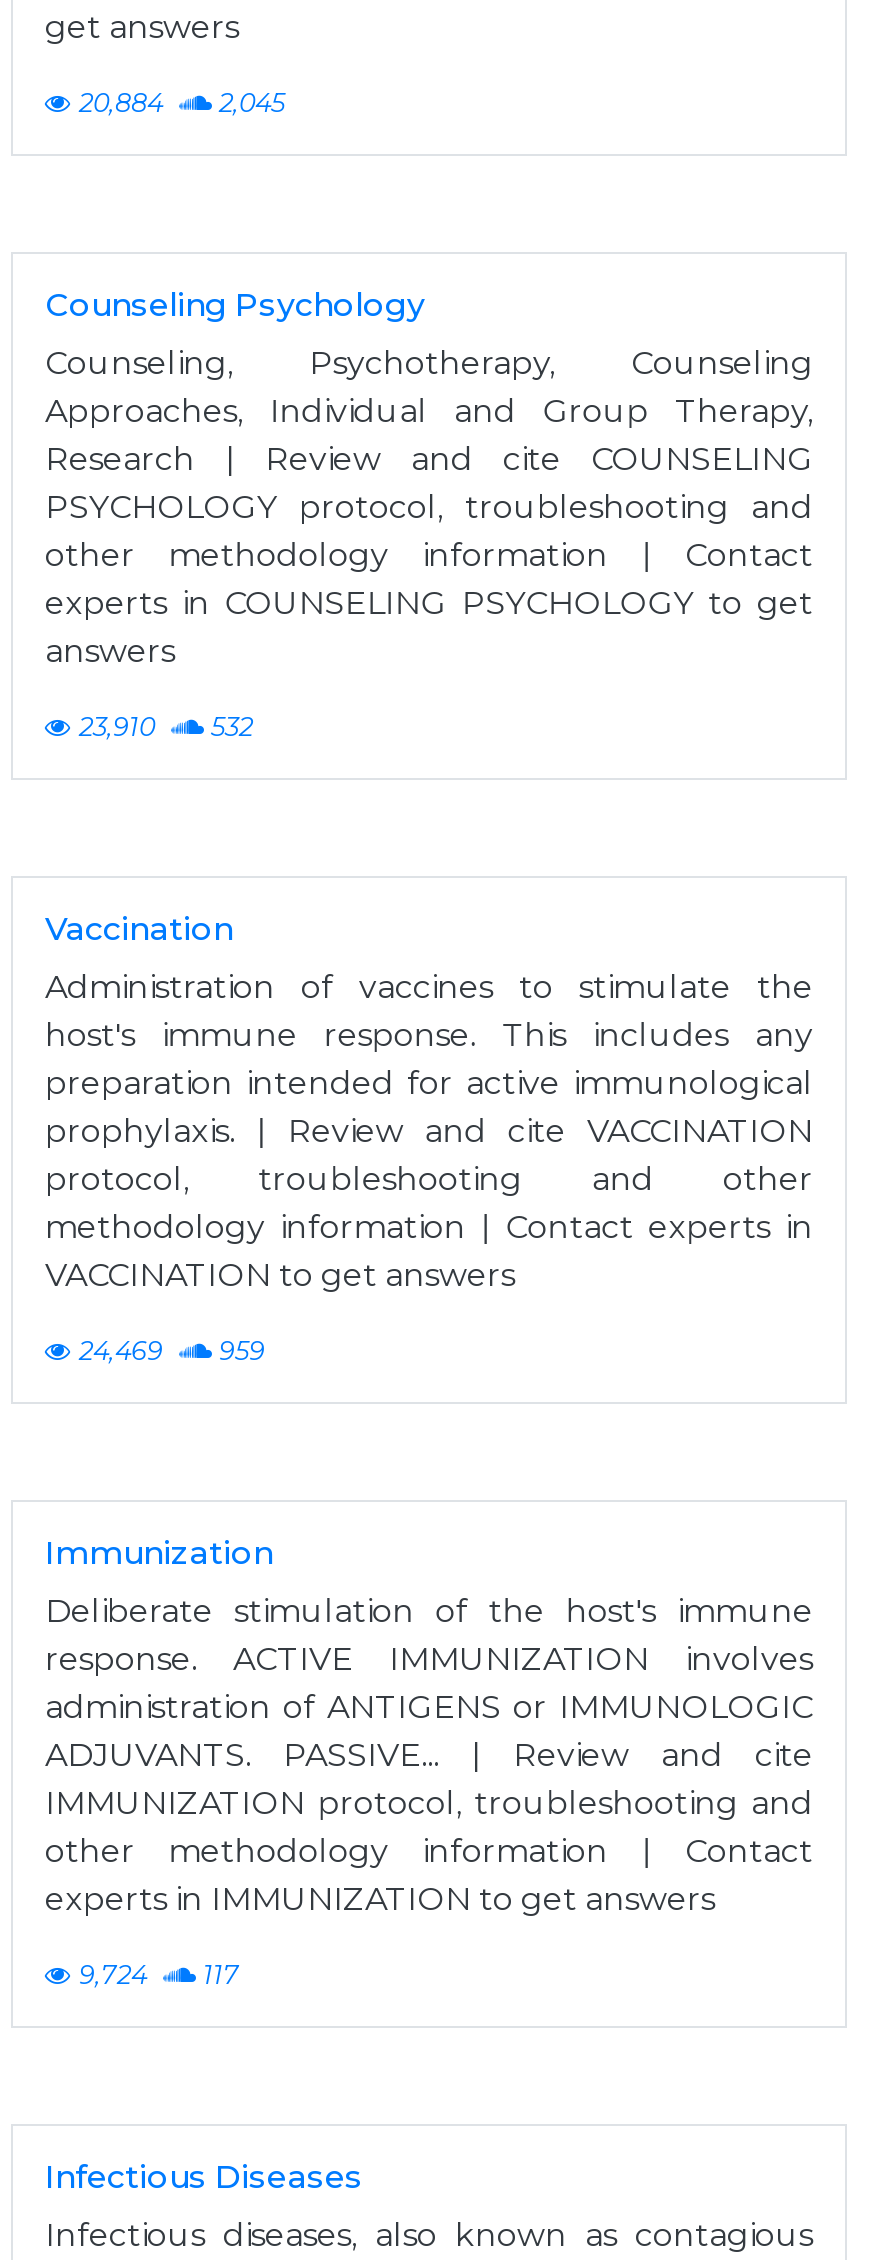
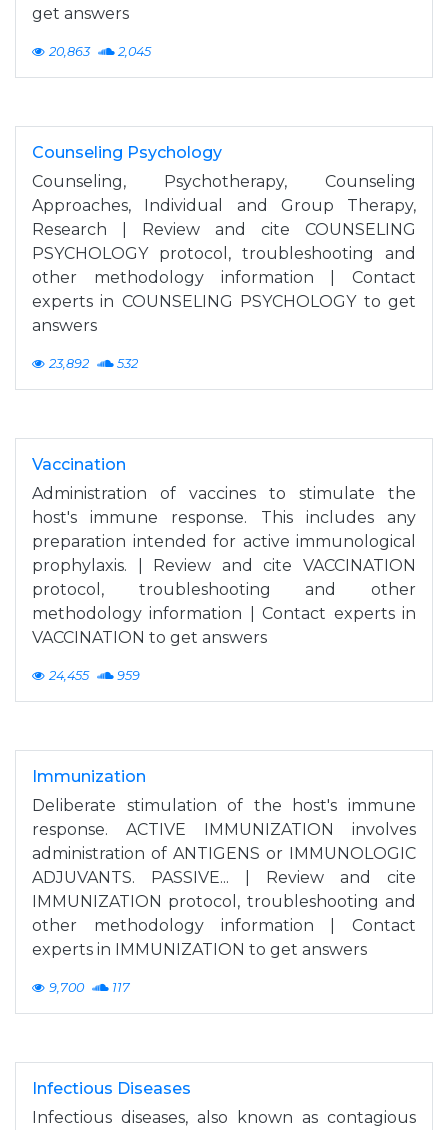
- 20,884 2,045
+ 20,863 2,045

- 23,910 532
+ 23,892 532

- 24,469 959
+ 24,455 959

- 9,724 117
+ 9,700 117
